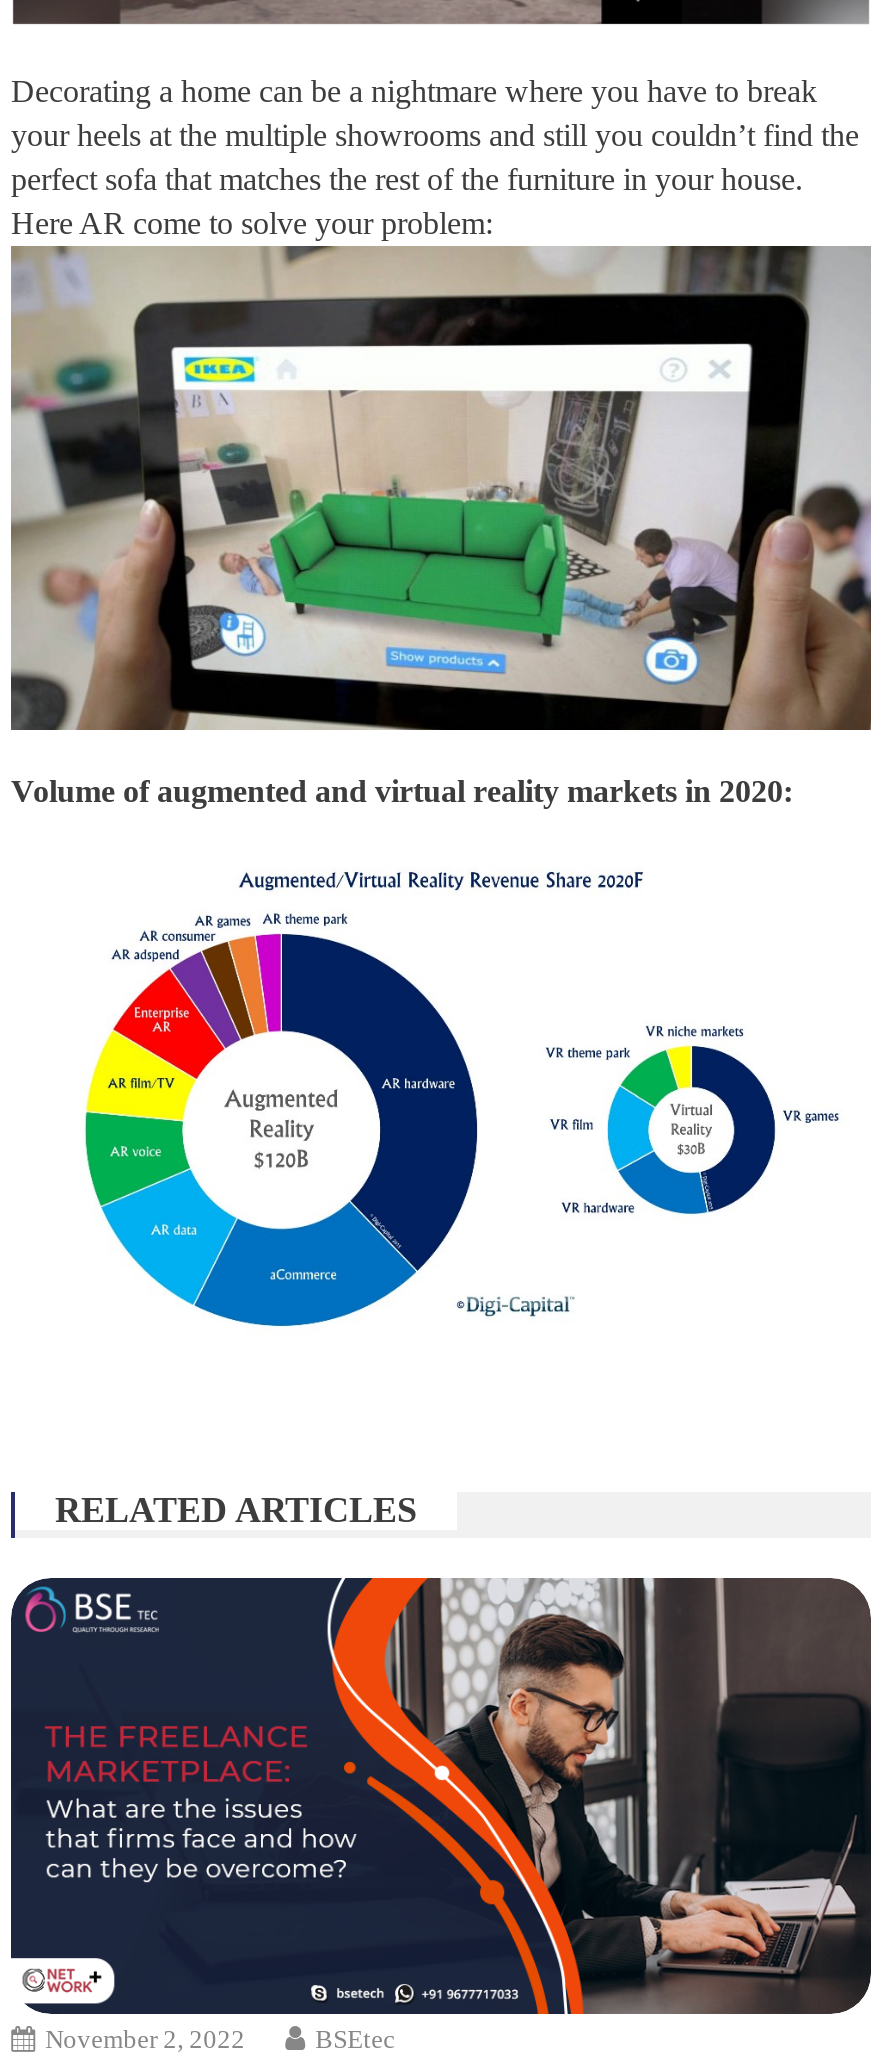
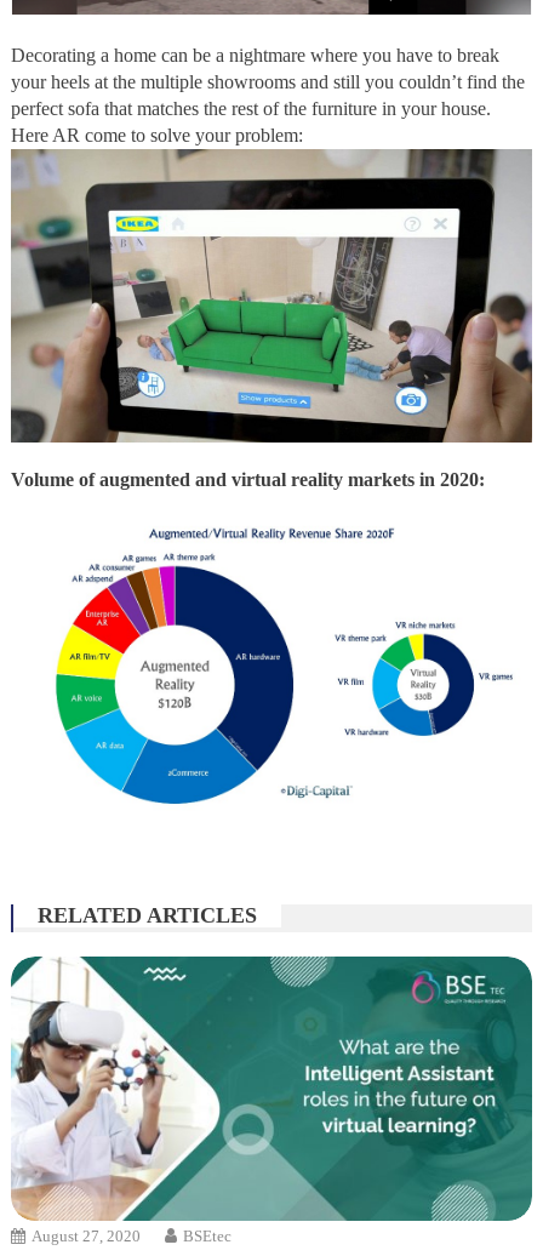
- [image]
- November 2, 2022
+ [image]
+ August 27, 2020
